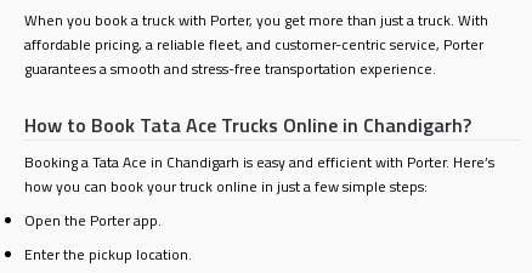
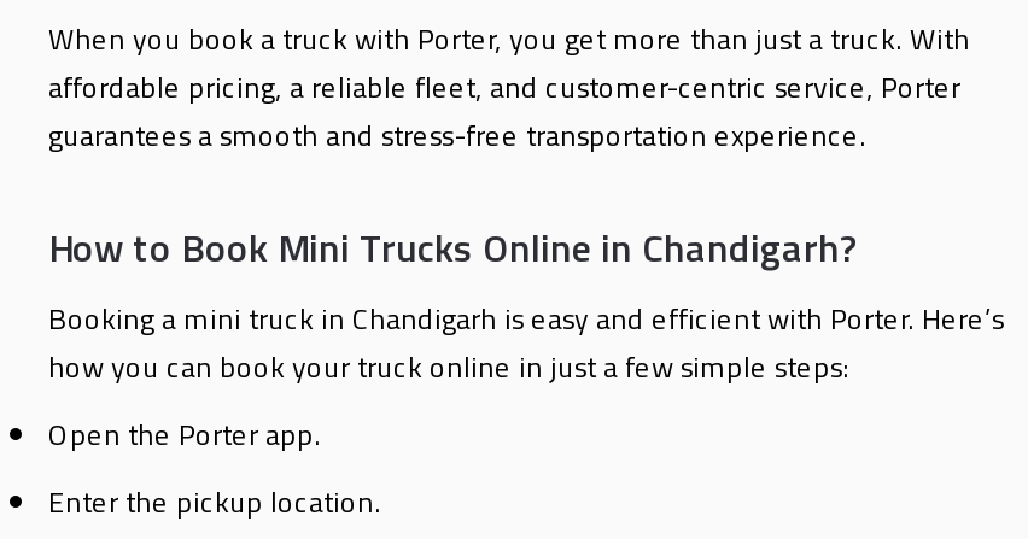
- How to Book Tata Ace Trucks Online in Chandigarh?
- Booking a Tata Ace in Chandigarh is easy and efficient with Porter. Here’s
+ How to Book Mini Trucks Online in Chandigarh?
+ Booking a mini truck in Chandigarh is easy and efficient with Porter. Here’s
